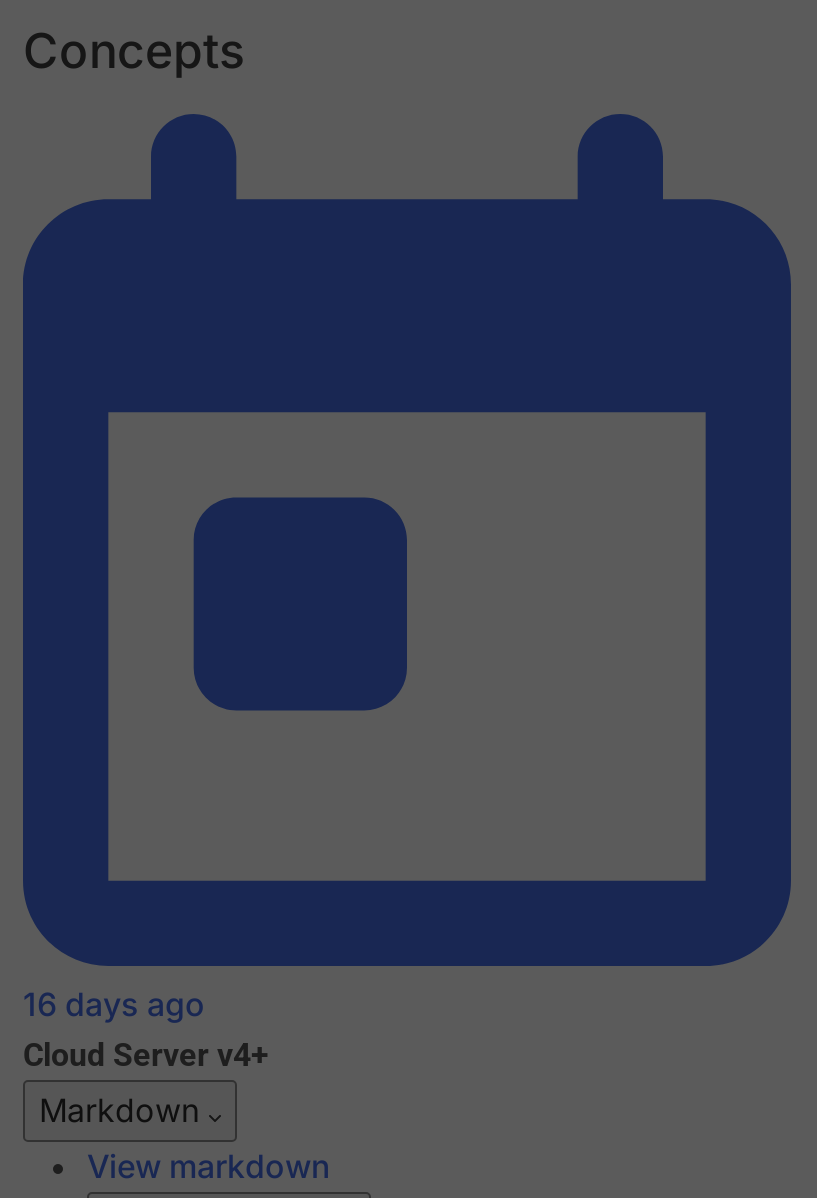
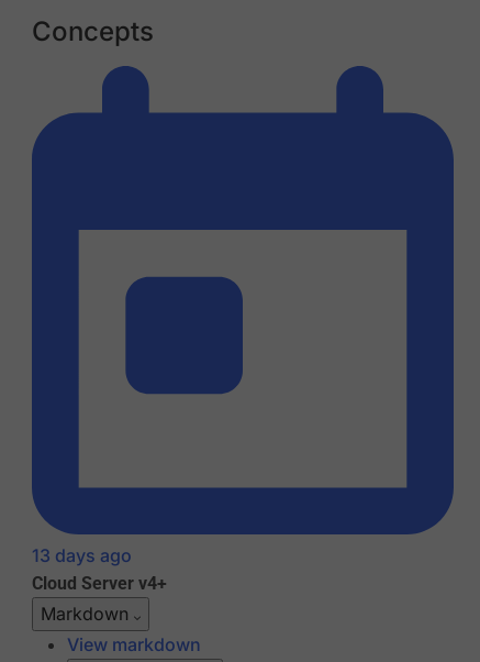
- 16 days ago
+ 13 days ago
